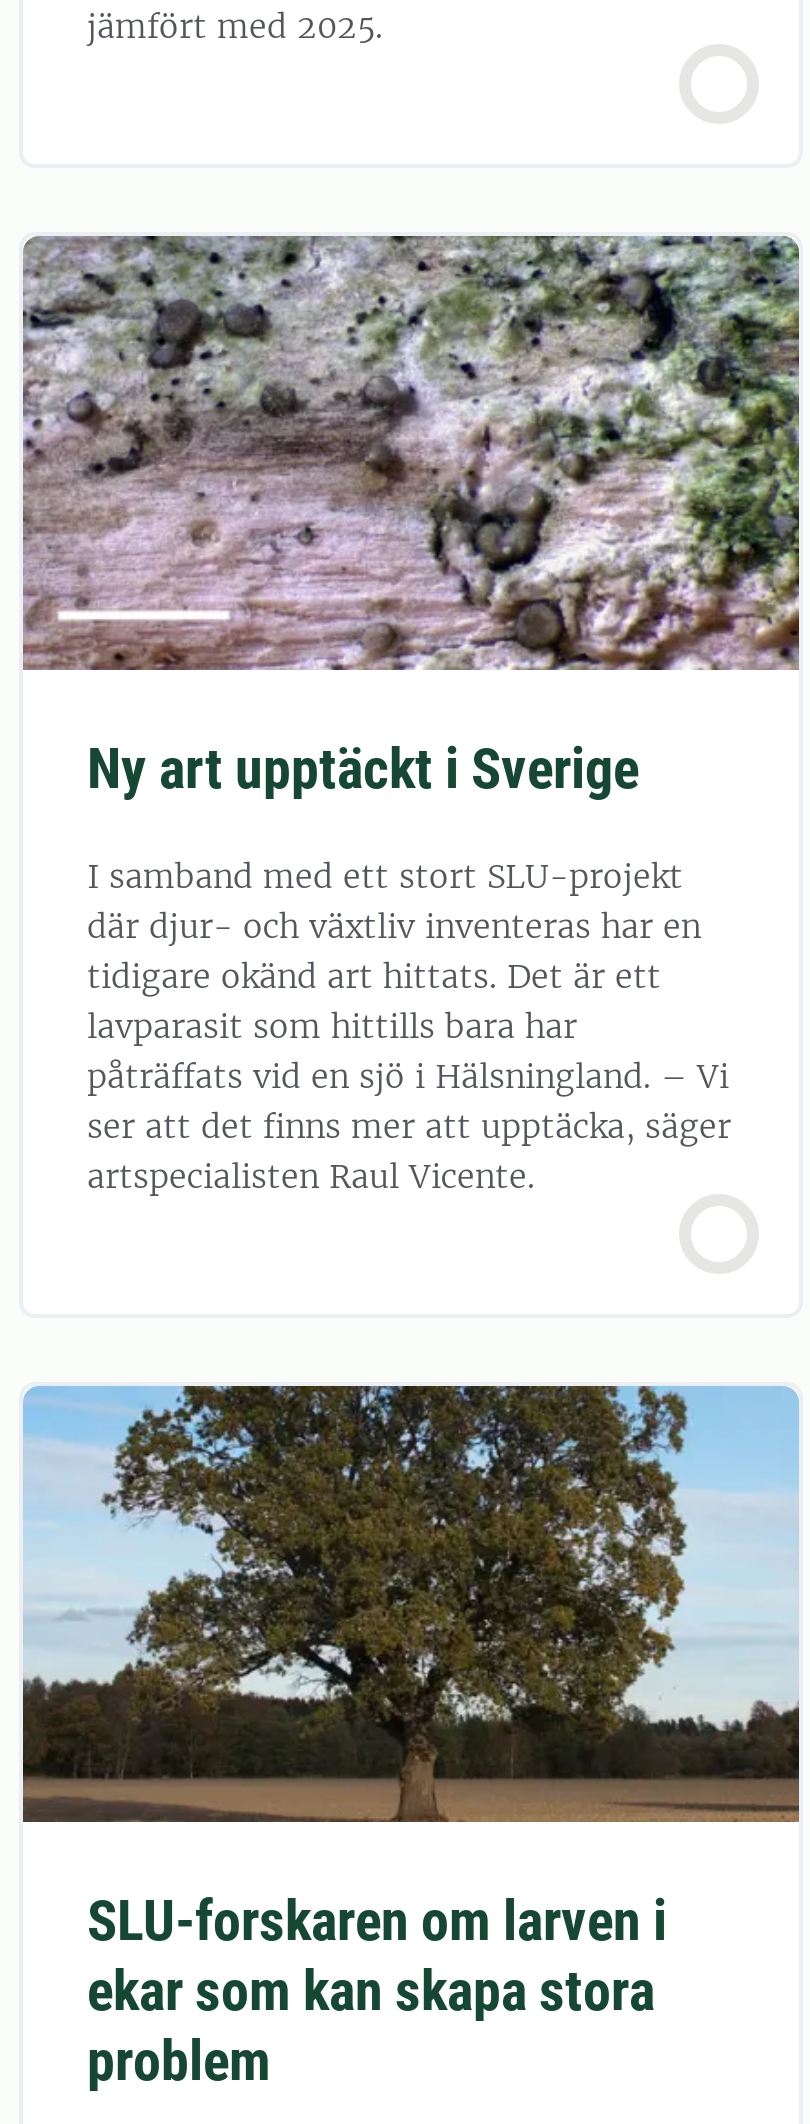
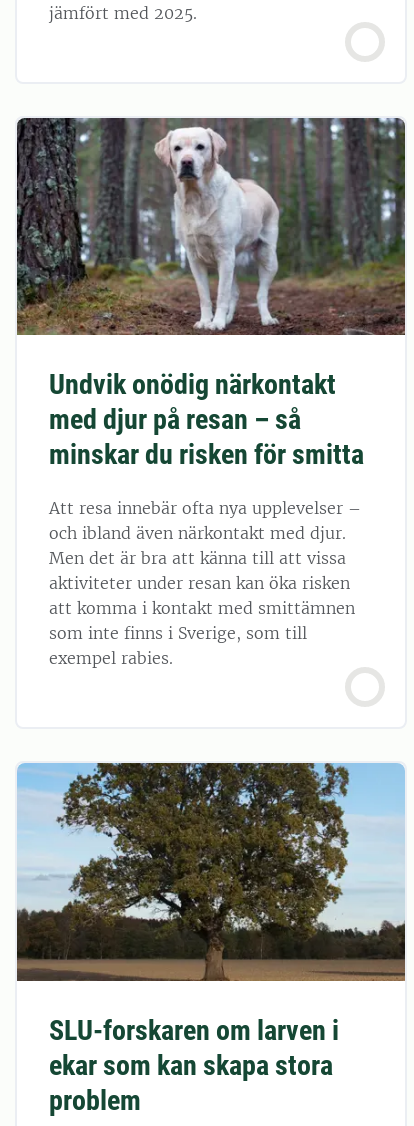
- [image]
- Ny art upptäckt i Sverige
+ [image]
+ Undvik onödig närkontakt
+ med djur på resan – så
+ minskar du risken för smitta

- I samband med ett stort SLU-projekt
- där djur- och växtliv inventeras har en
- tidigare okänd art hittats. Det är ett
- lavparasit som hittills bara har
- påträffats vid en sjö i Hälsningland. – Vi
- ser att det finns mer att upptäcka, säger
- artspecialisten Raul Vicente.
+ Att resa innebär ofta nya upplevelser –
+ och ibland även närkontakt med djur.
+ Men det är bra att känna till att vissa
+ aktiviteter under resan kan öka risken
+ att komma i kontakt med smittämnen
+ som inte finns i Sverige, som till
+ exempel rabies.
